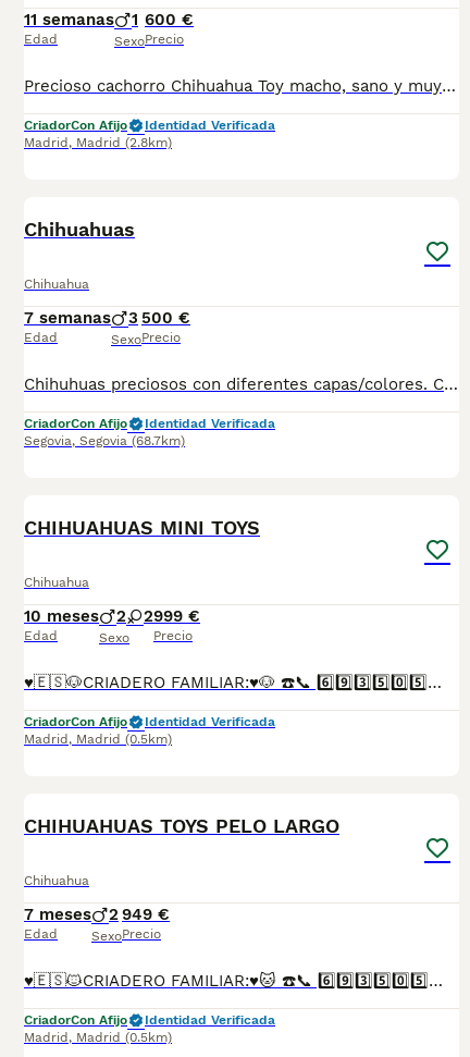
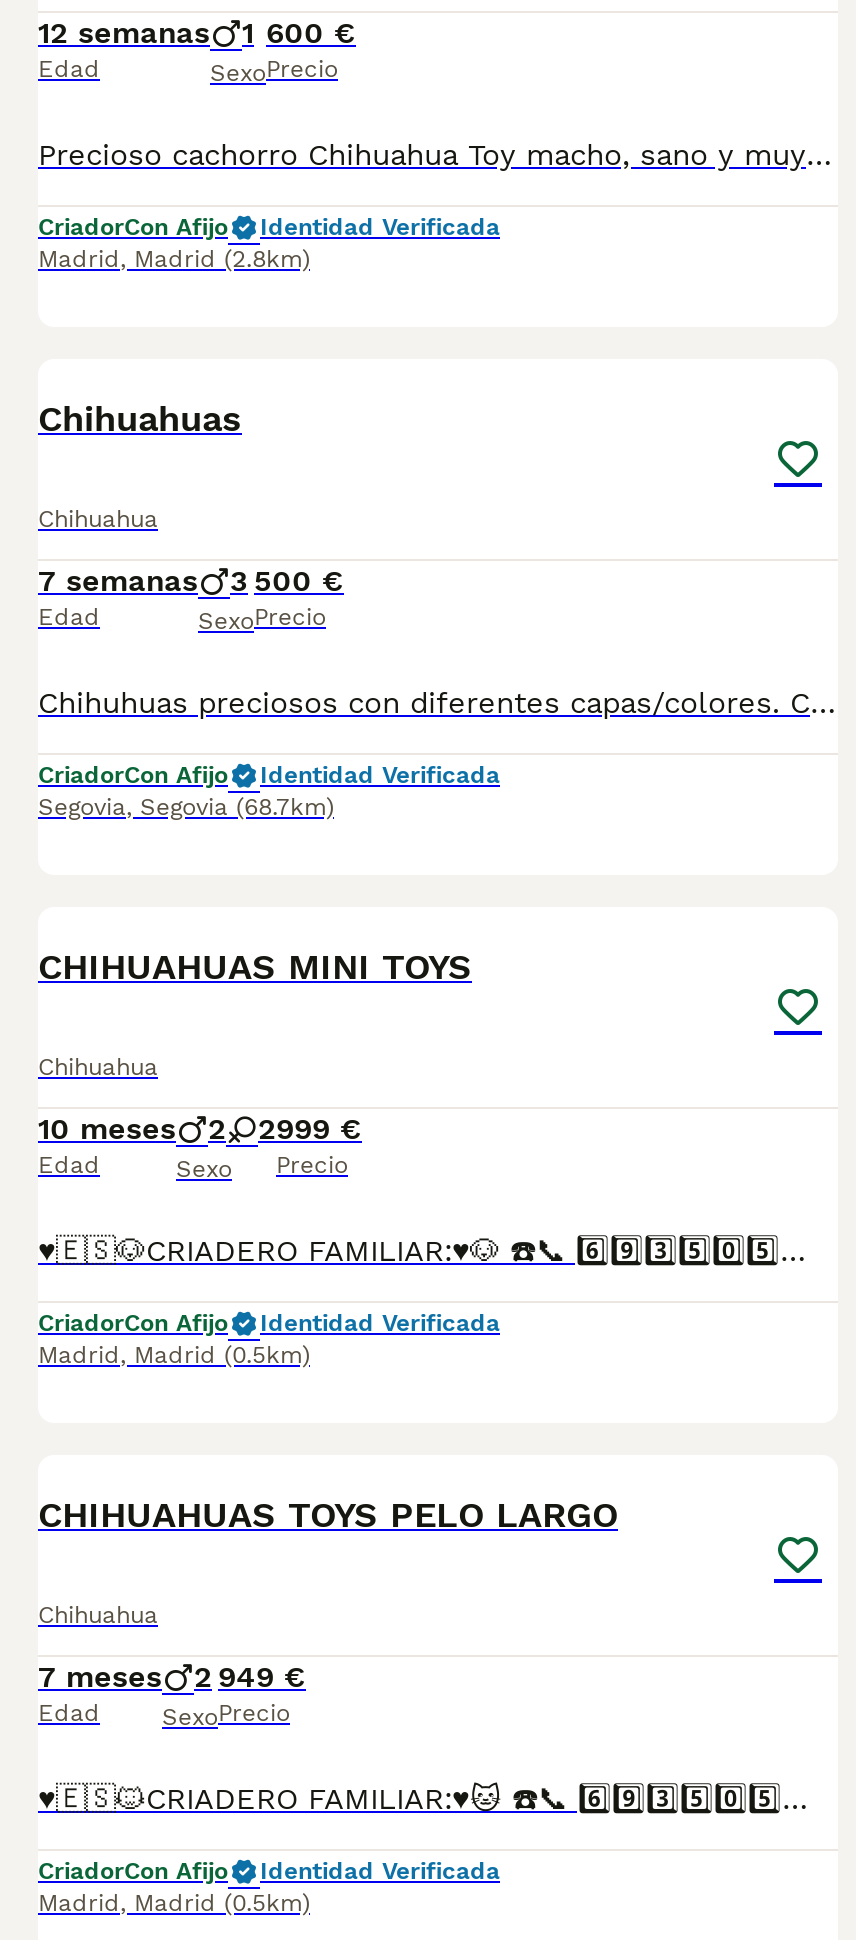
- 11 semanas 1 600 €
+ 12 semanas 1 600 €
